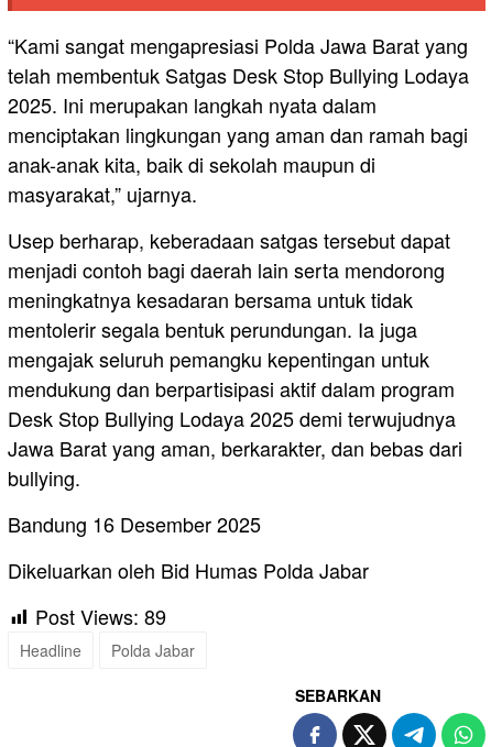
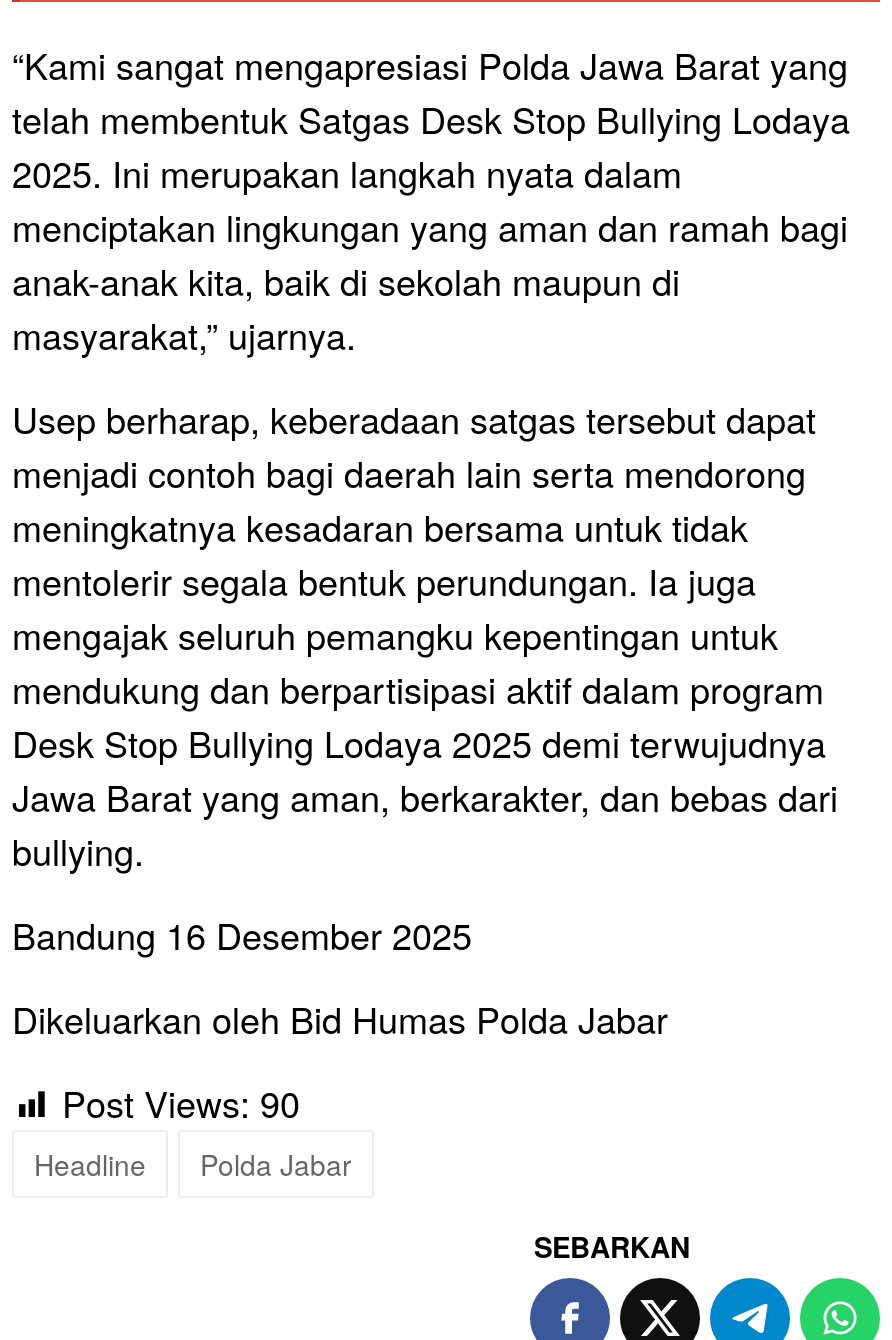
- Post Views: 89
+ Post Views: 90
